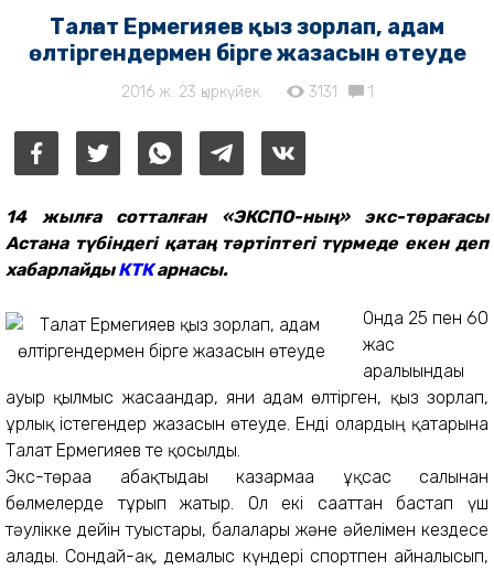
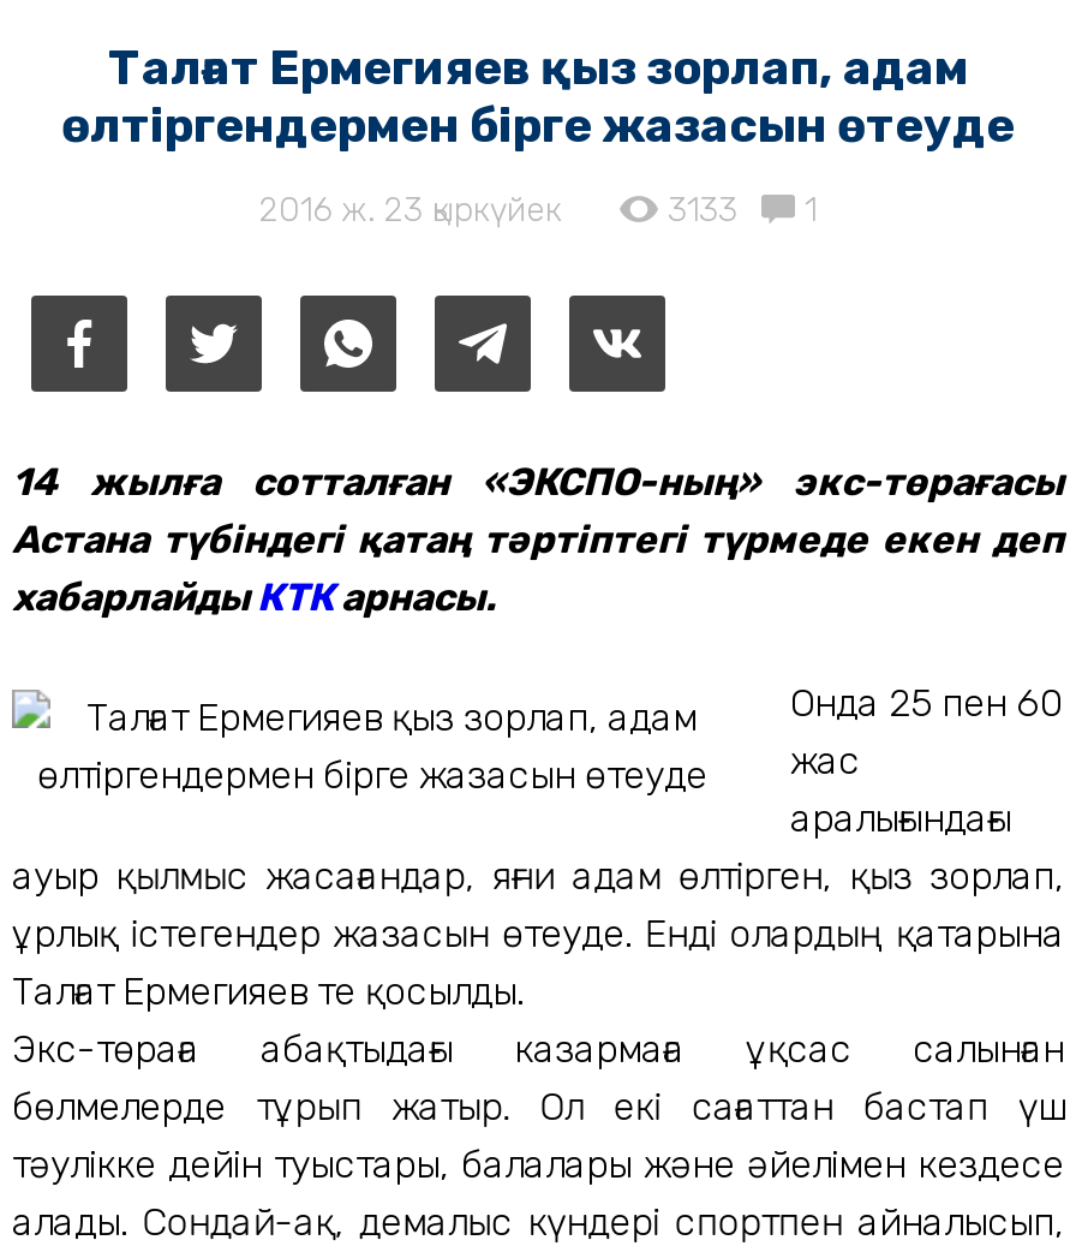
- 3131 1
+ 3133 1
